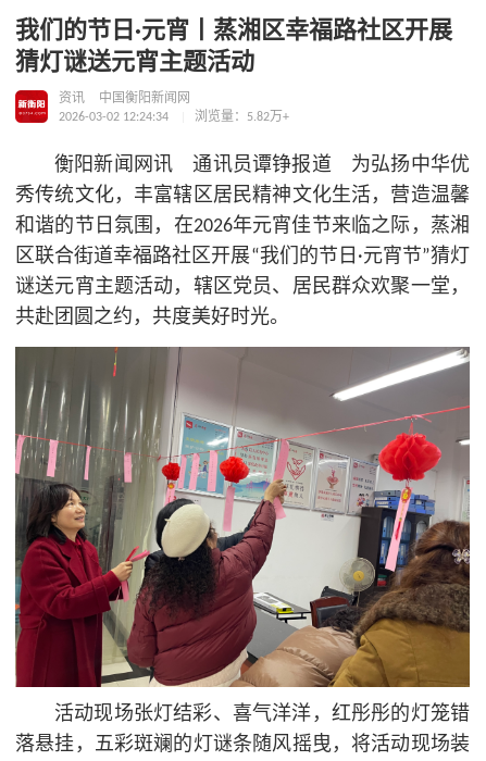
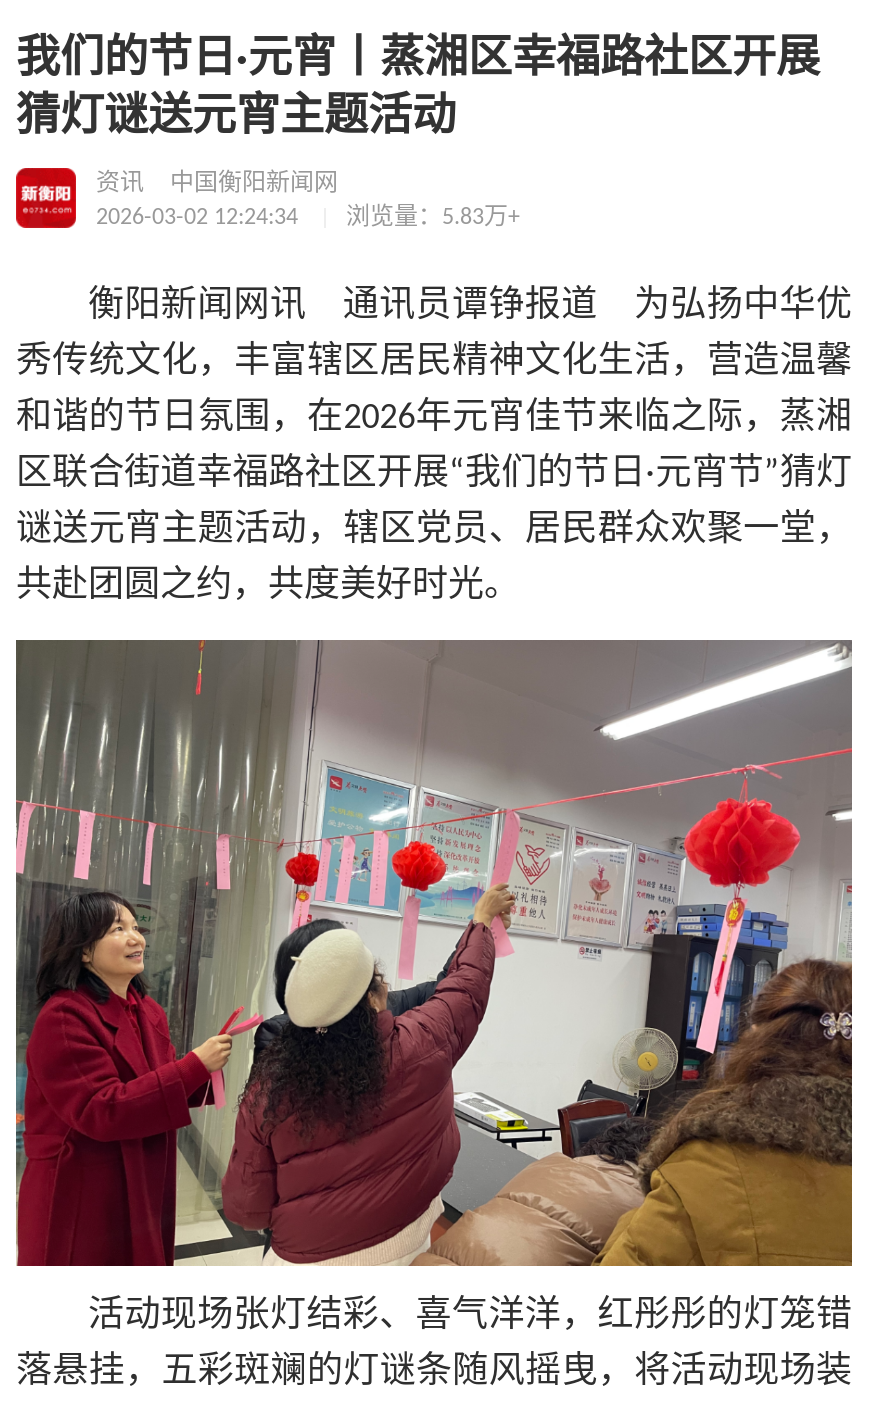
- 2026-03-02 12:24:34 浏览量：5.82万+
+ 2026-03-02 12:24:34 浏览量：5.83万+
